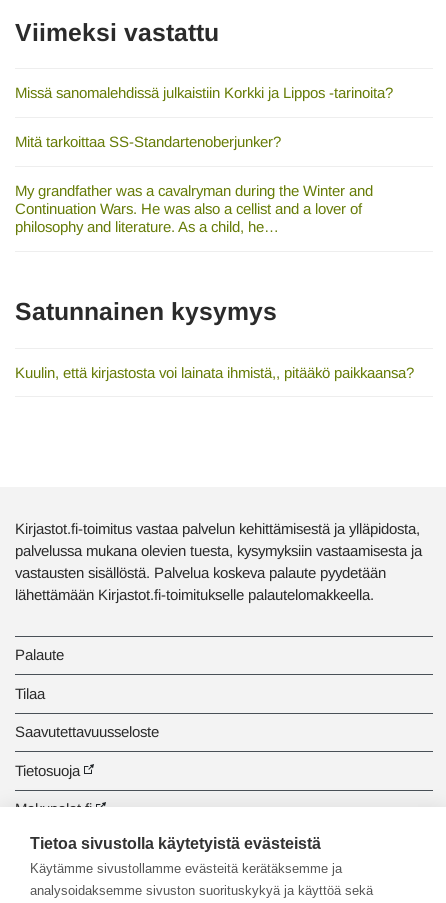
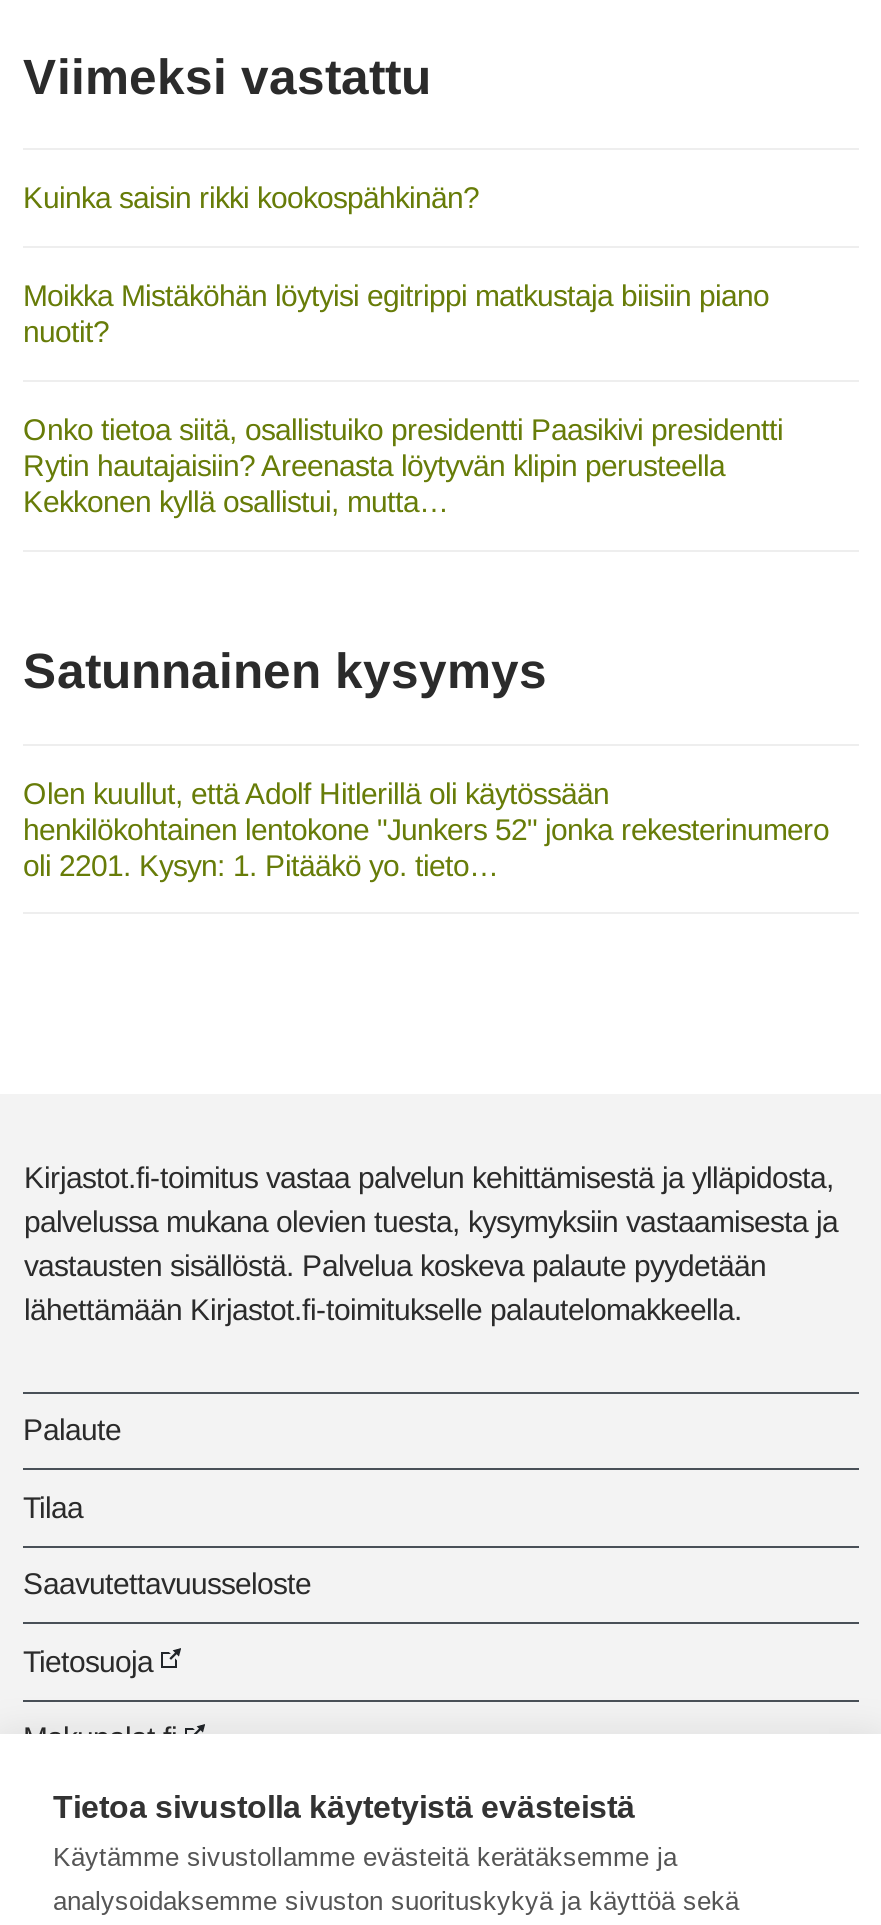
- Missä sanomalehdissä julkaistiin Korkki ja Lippos -tarinoita?
+ Kuinka saisin rikki kookospähkinän?

- Mitä tarkoittaa SS-Standartenoberjunker?
+ Moikka Mistäköhän löytyisi egitrippi matkustaja biisiin piano
+ nuotit?

- My grandfather was a cavalryman during the Winter and
- Continuation Wars. He was also a cellist and a lover of
- philosophy and literature. As a child, he…
+ Onko tietoa siitä, osallistuiko presidentti Paasikivi presidentti
+ Rytin hautajaisiin? Areenasta löytyvän klipin perusteella
+ Kekkonen kyllä osallistui, mutta…

- Kuulin, että kirjastosta voi lainata ihmistä,, pitääkö paikkaansa?
+ Olen kuullut, että Adolf Hitlerillä oli käytössään
+ henkilökohtainen lentokone "Junkers 52" jonka rekesterinumero
+ oli 2201. Kysyn: 1. Pitääkö yo. tieto…
